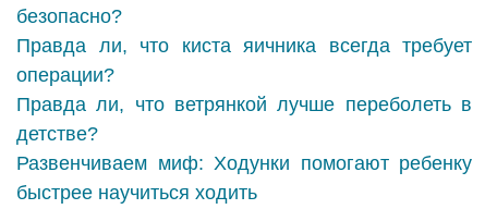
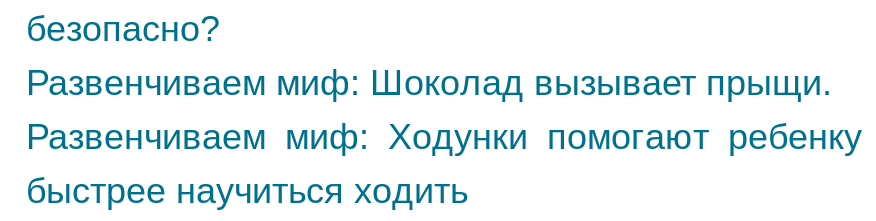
- Правда ли, что киста яичника всегда требует
- операции?
- Правда ли, что ветрянкой лучше переболеть в
- детстве?
+ Развенчиваем миф: Шоколад вызывает прыщи.
